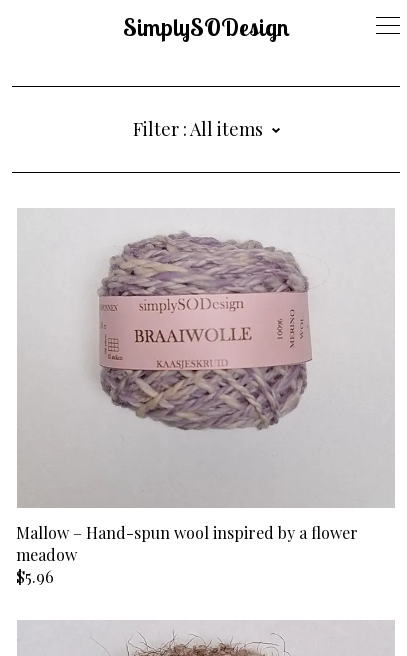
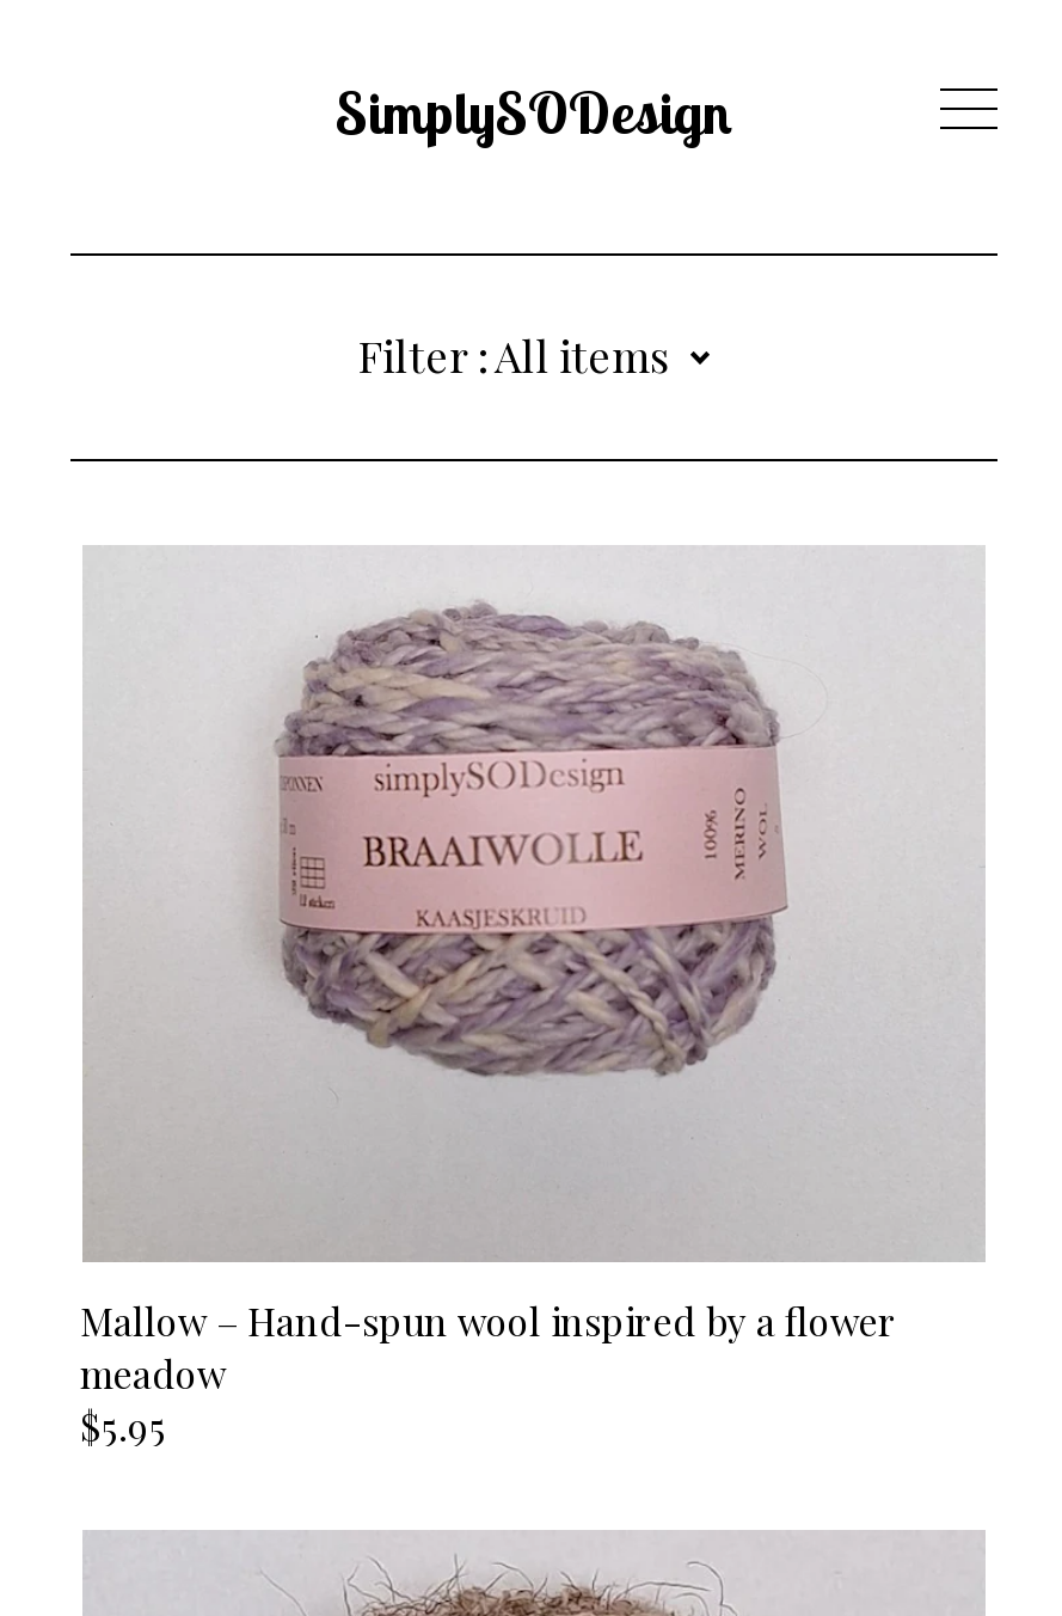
- $5.96
+ $5.95
